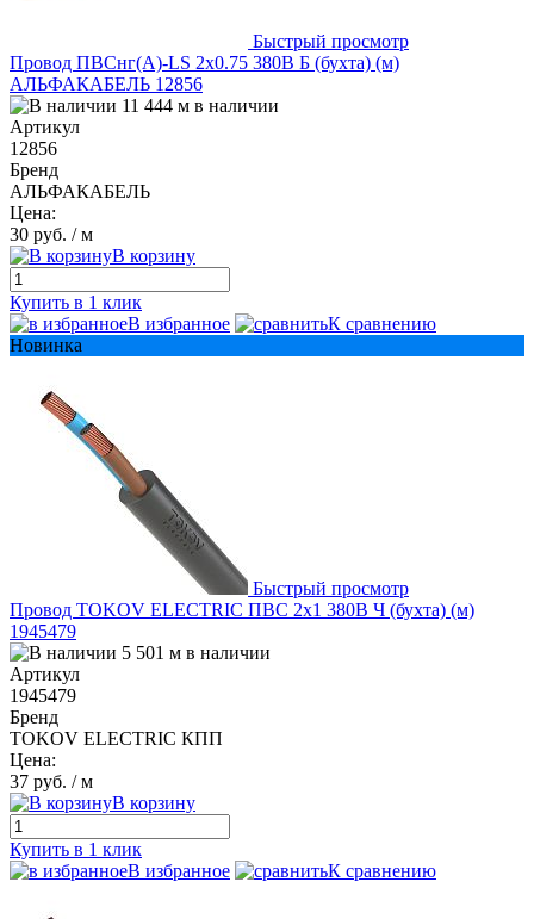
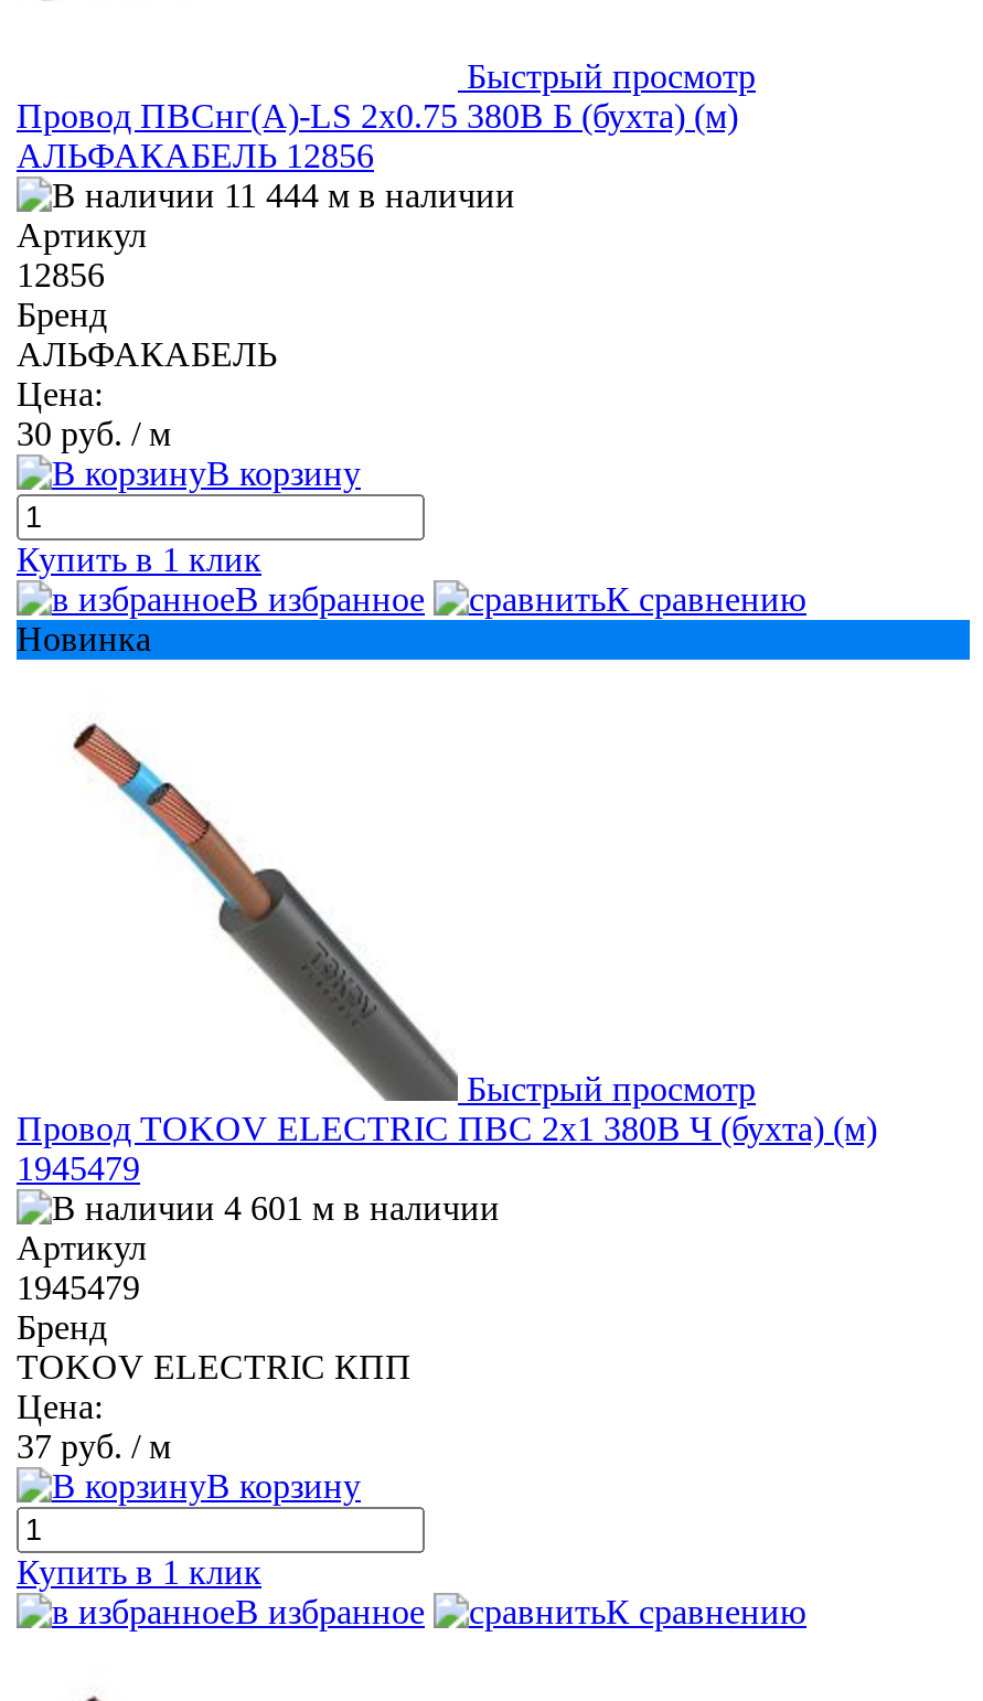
- 5 501 м в наличии
+ 4 601 м в наличии
